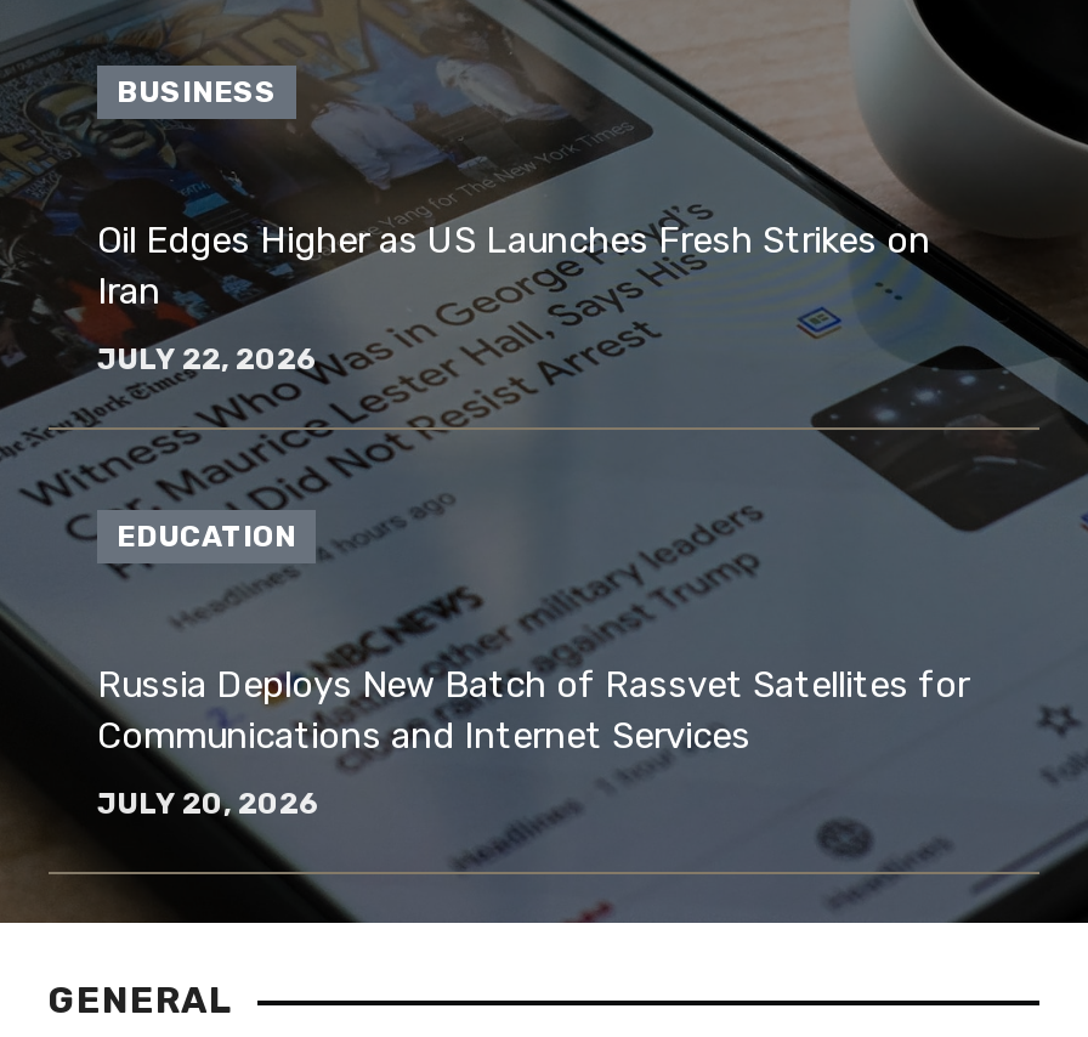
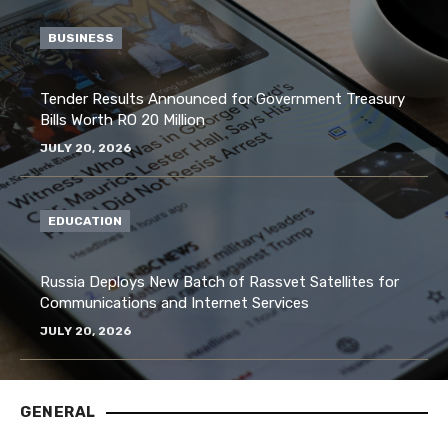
- Oil Edges Higher as US Launches Fresh Strikes on
- Iran
+ Tender Results Announced for Government Treasury
+ Bills Worth RO 20 Million

- JULY 22, 2026
+ JULY 20, 2026
